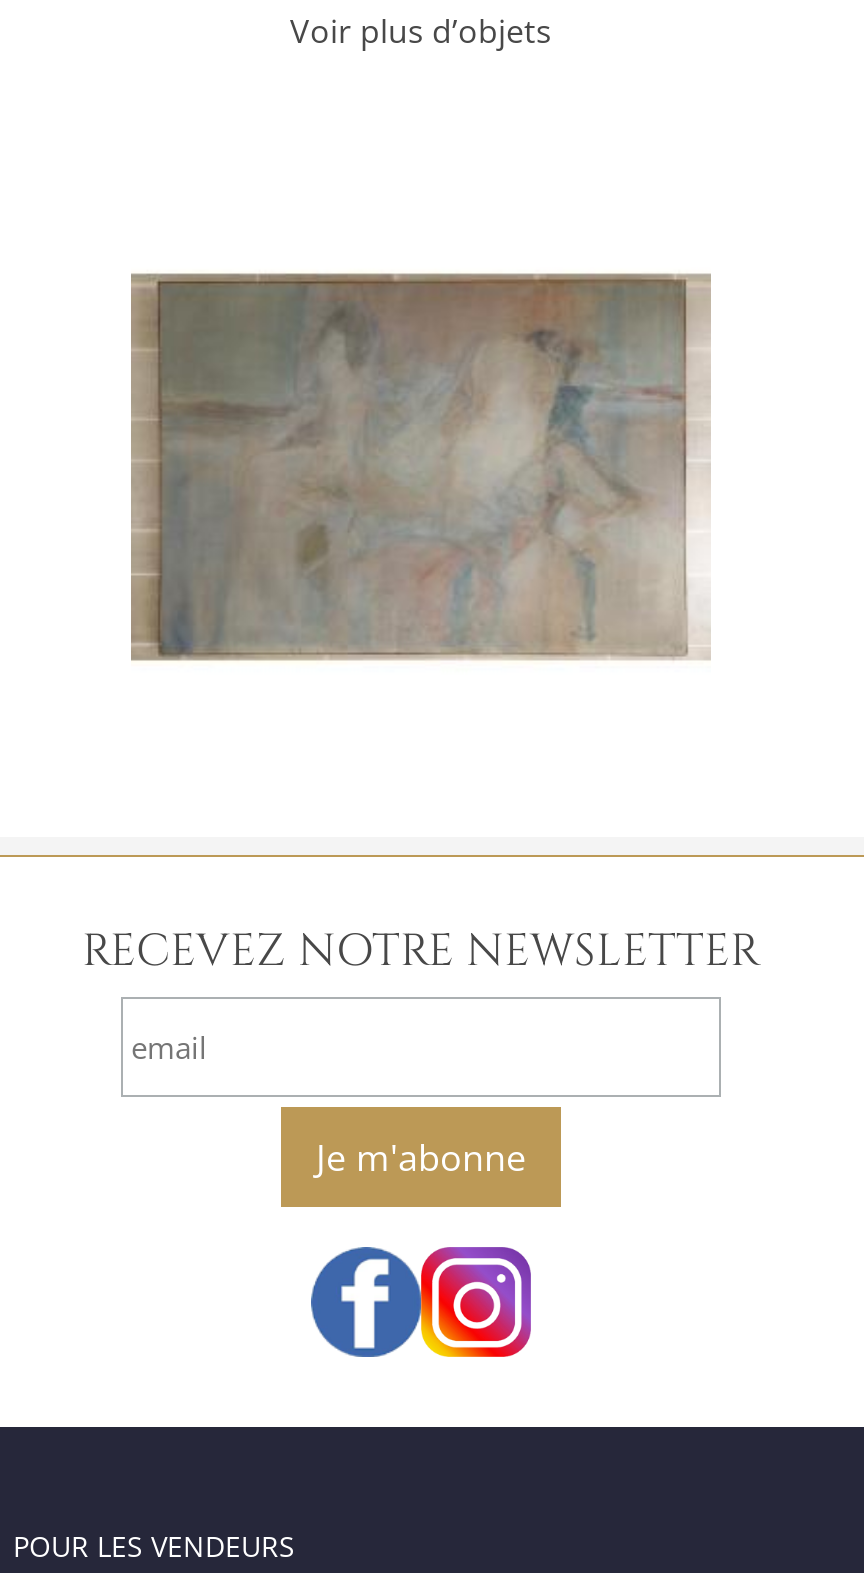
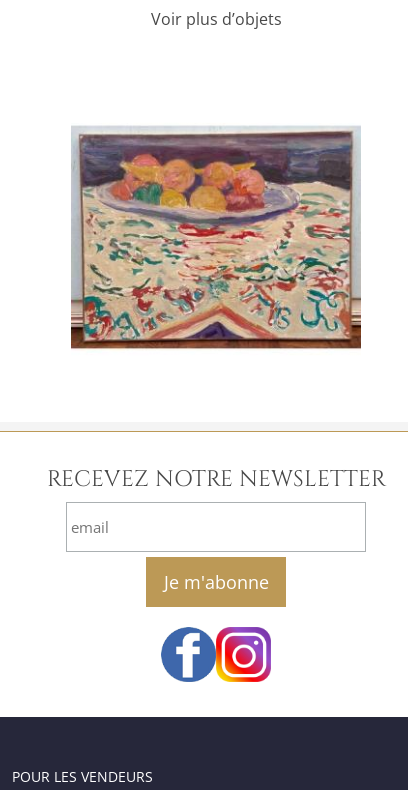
- [image]
+ [image]
